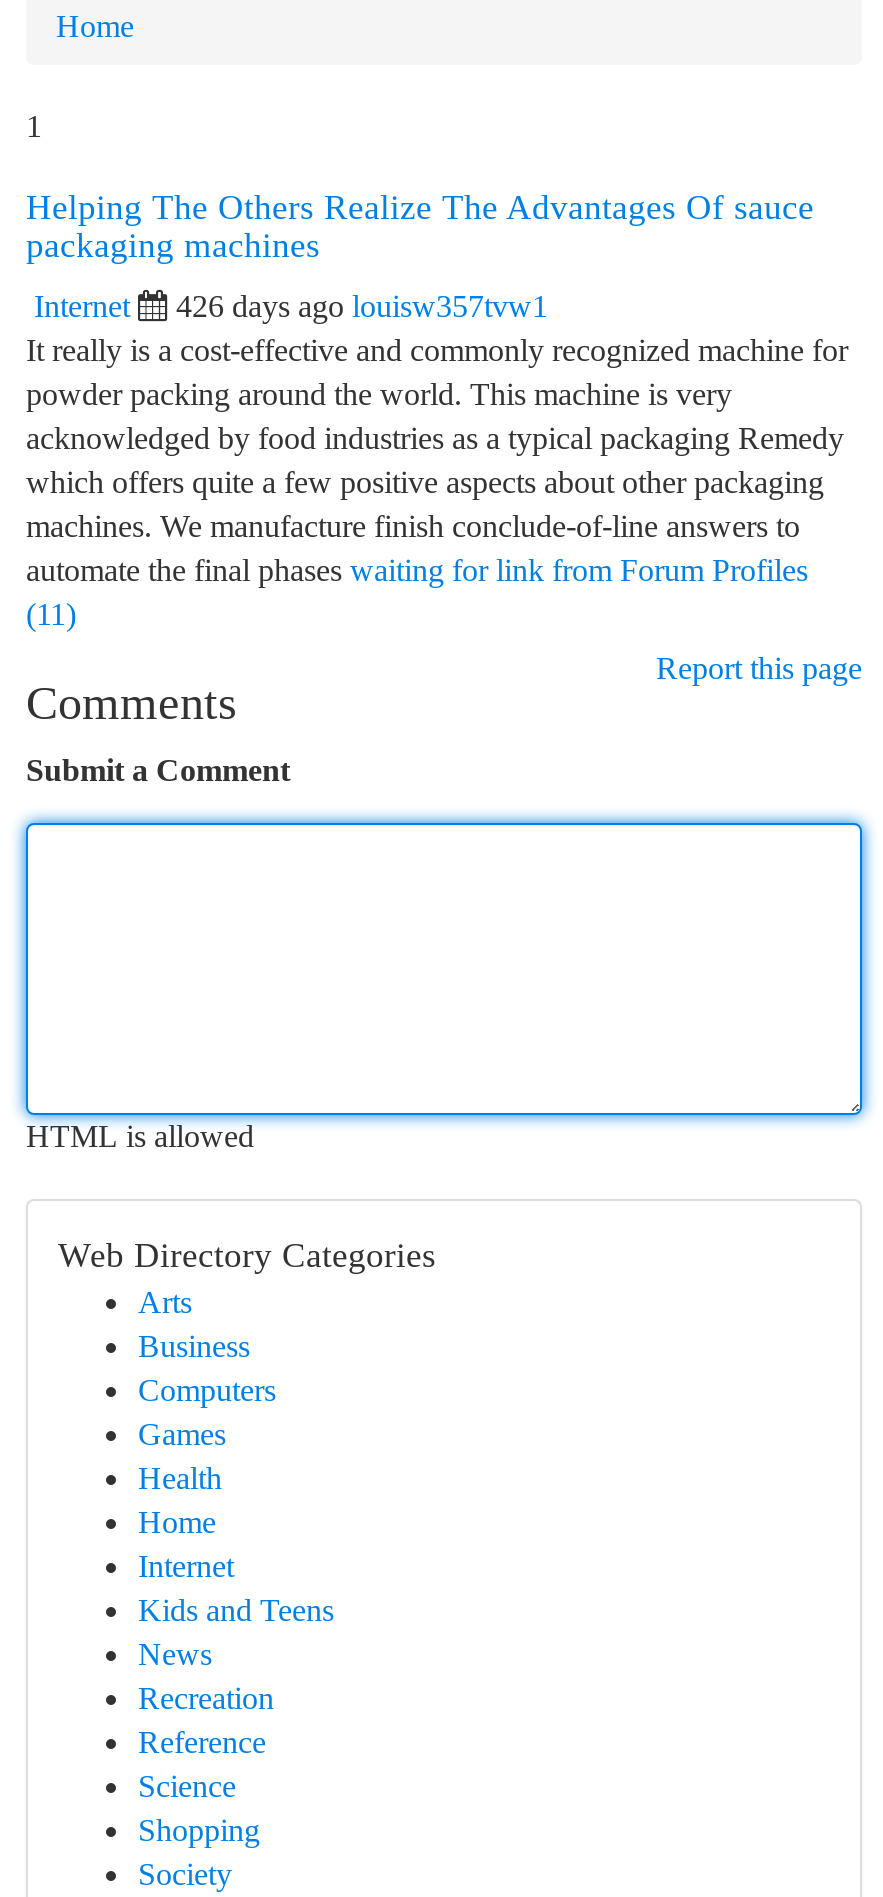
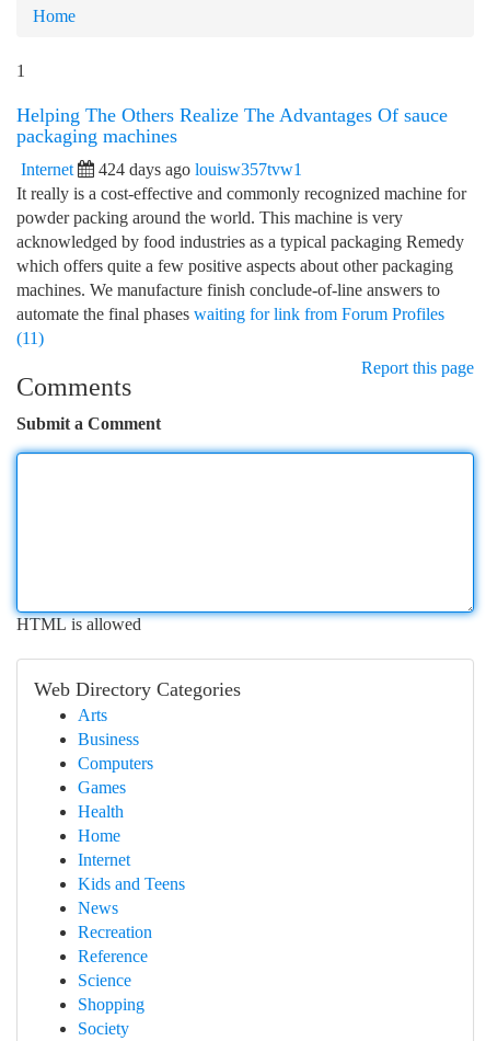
- 426 days ago louisw357tvw1
+ 424 days ago louisw357tvw1
